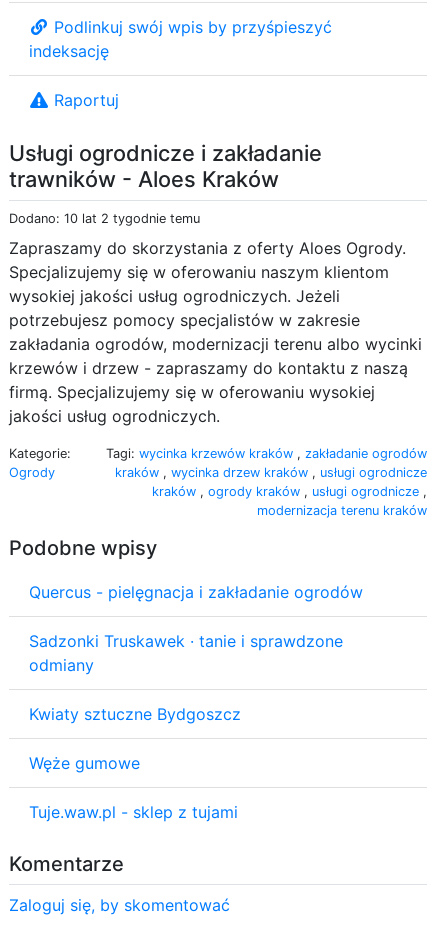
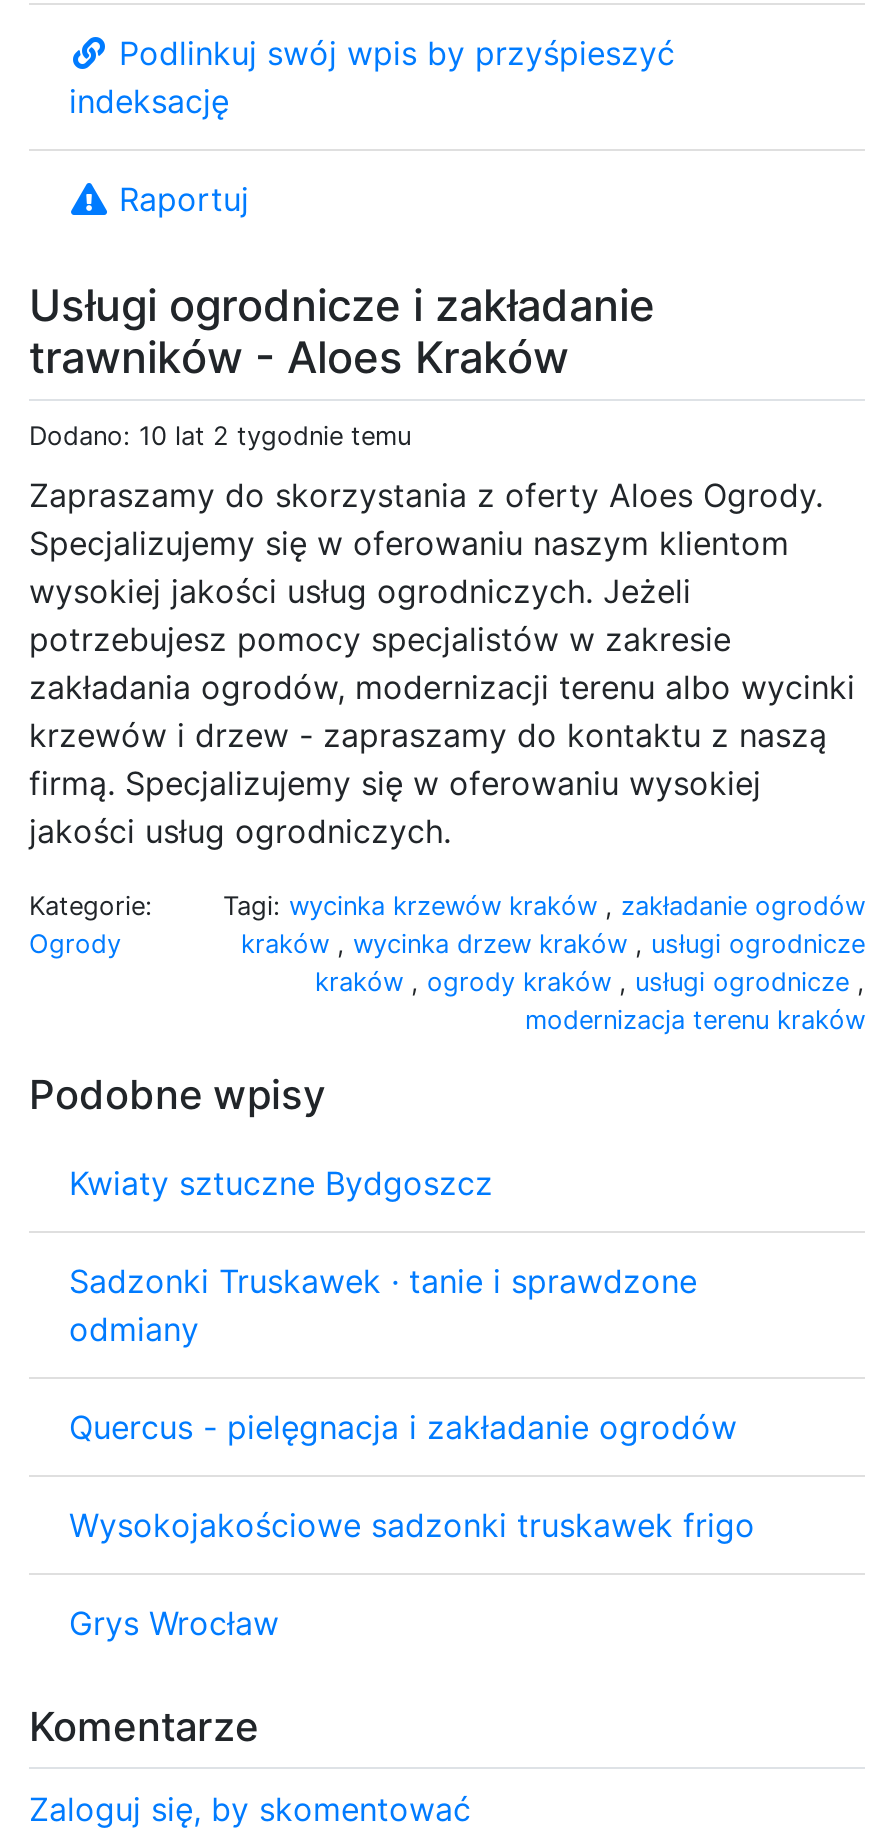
moved down: Quercus - pielęgnacja i zakładanie ogrodów

moved up: Kwiaty sztuczne Bydgoszcz

- Węże gumowe
+ Wysokojakościowe sadzonki truskawek frigo

- Tuje.waw.pl - sklep z tujami
+ Grys Wrocław
